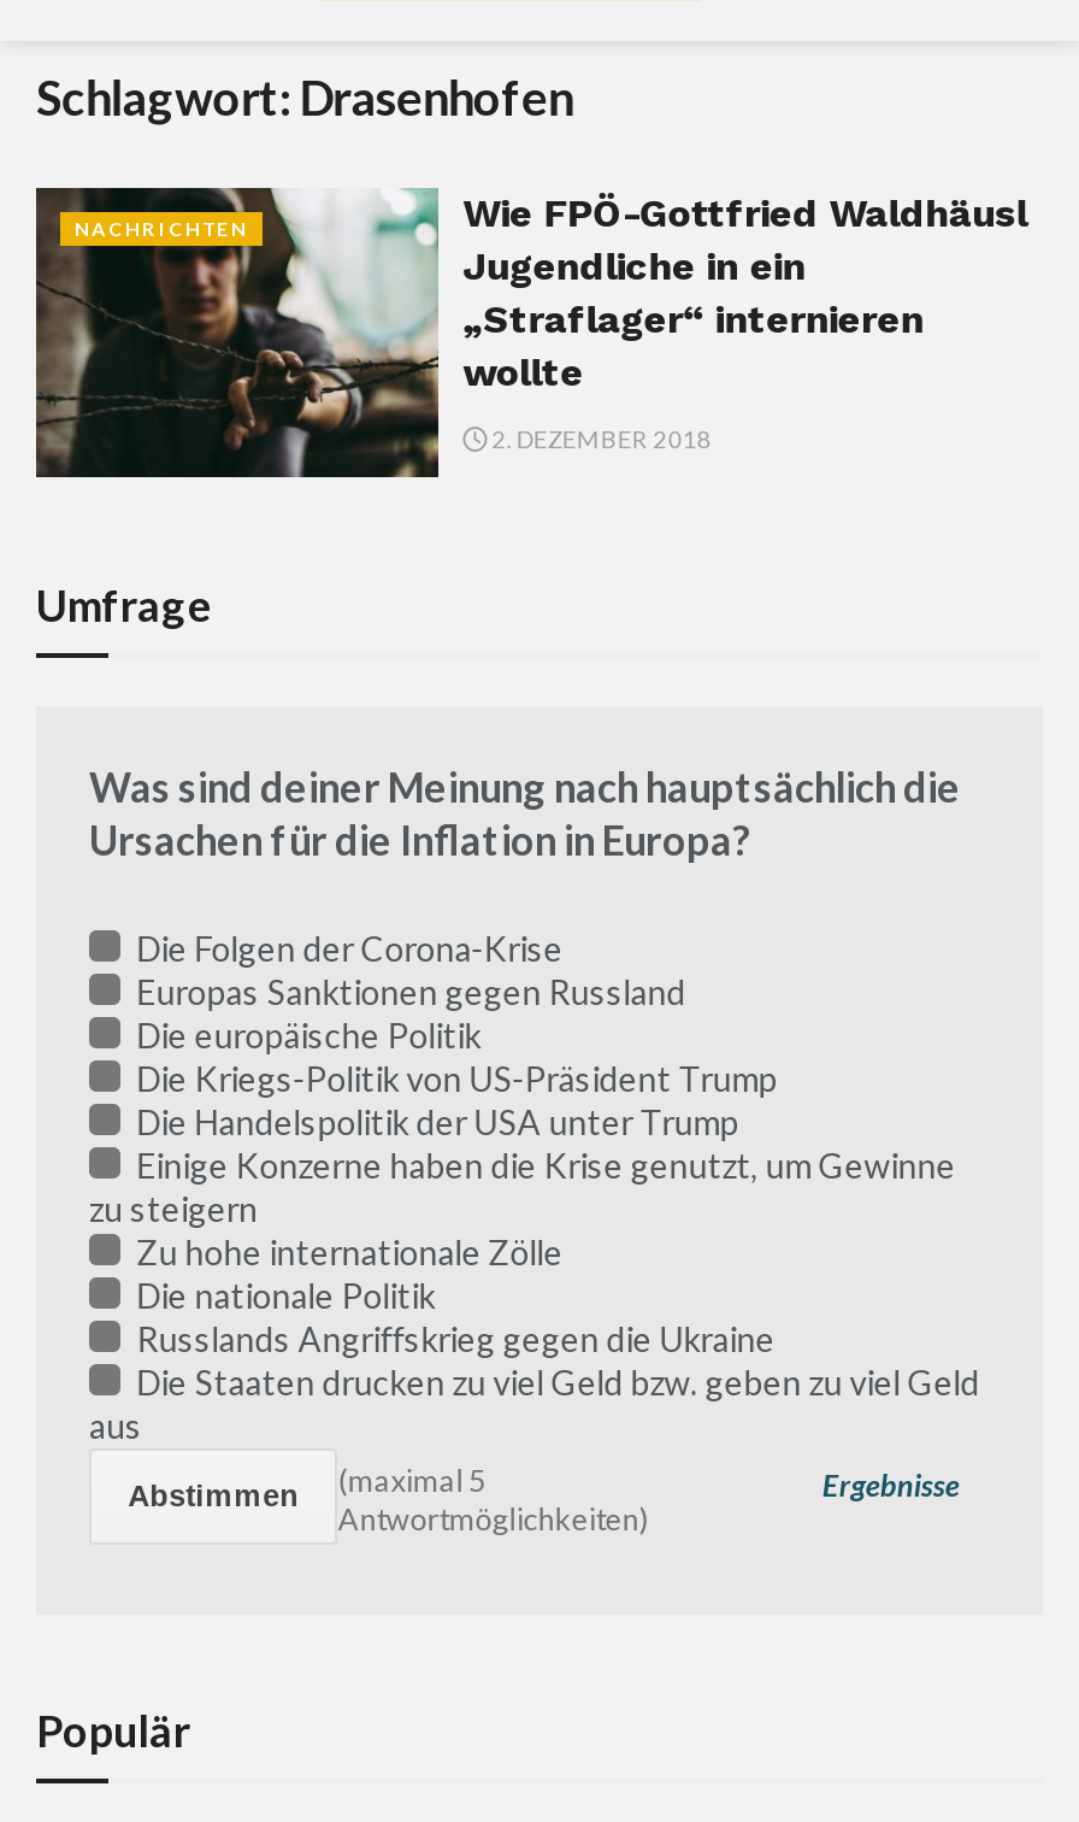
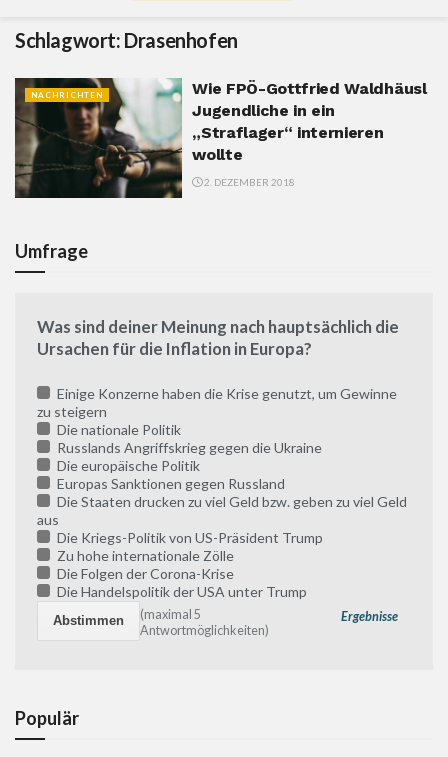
moved down: Die Folgen der Corona-Krise | Die Handelspolitik der USA unter Trump

moved down: Die europäische Politik | Europas Sanktionen gegen Russland

moved down: Die Kriegs-Politik von US-Präsident Trump

moved up: Einige Konzerne haben die Krise genutzt, um Gewinne | zu steigern

moved down: Zu hohe internationale Zölle

moved up: Die nationale Politik | Russlands Angriffskrieg gegen die Ukraine

moved up: Die Staaten drucken zu viel Geld bzw. geben zu viel Geld | aus
